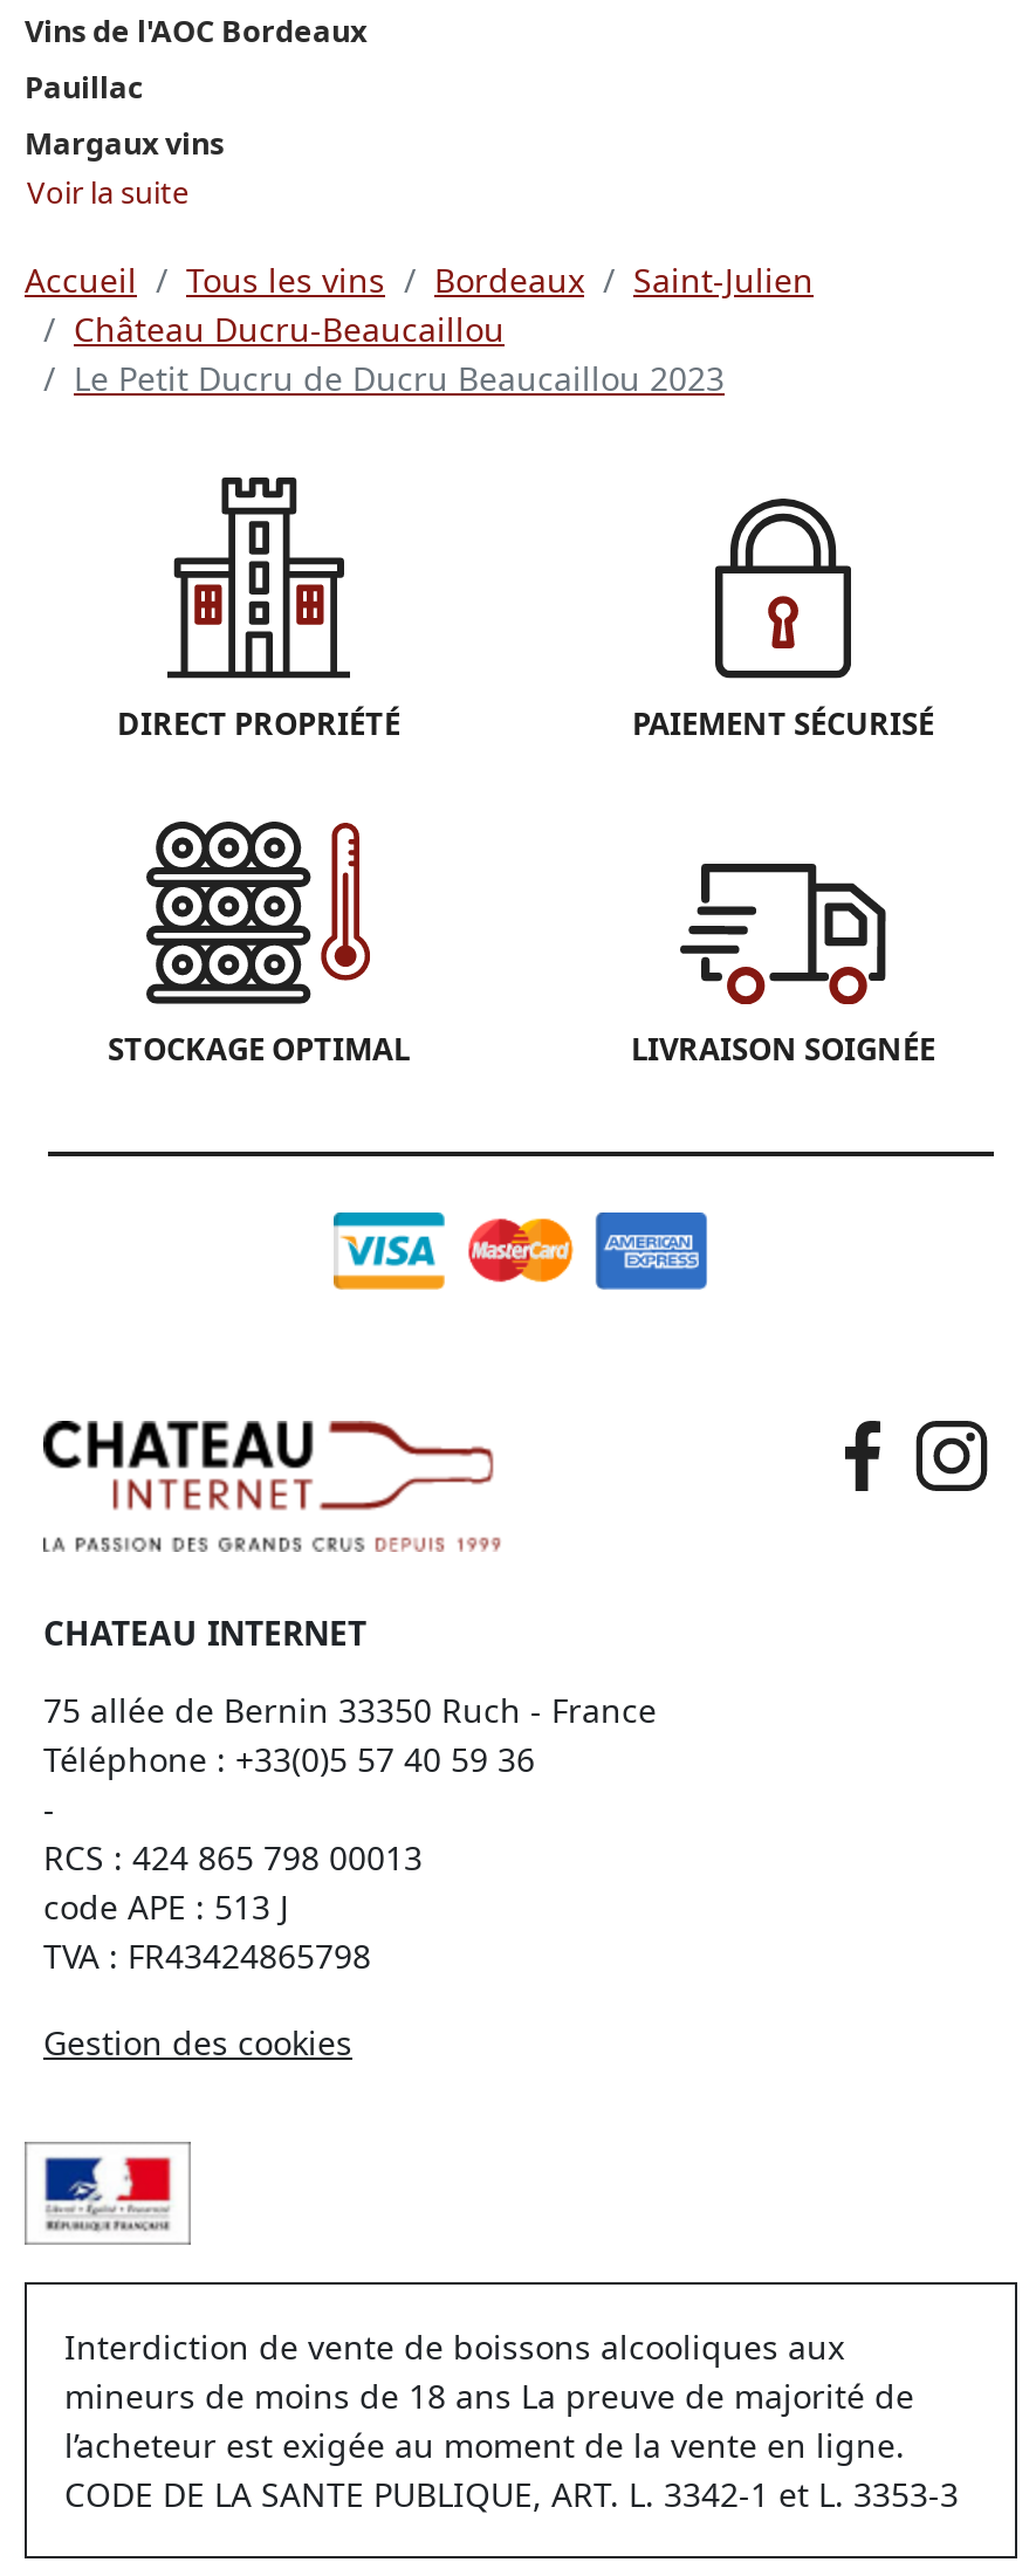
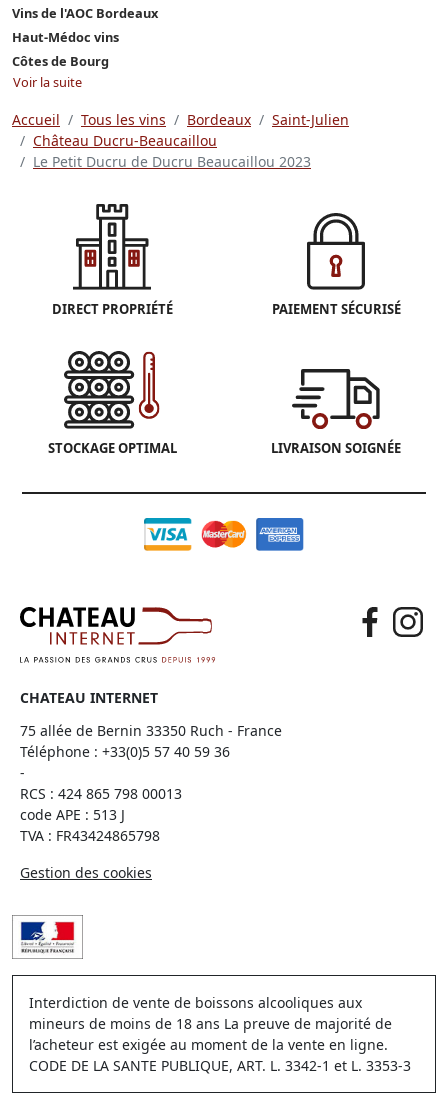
- Pauillac
- Margaux vins
+ Haut-Médoc vins
+ Côtes de Bourg
